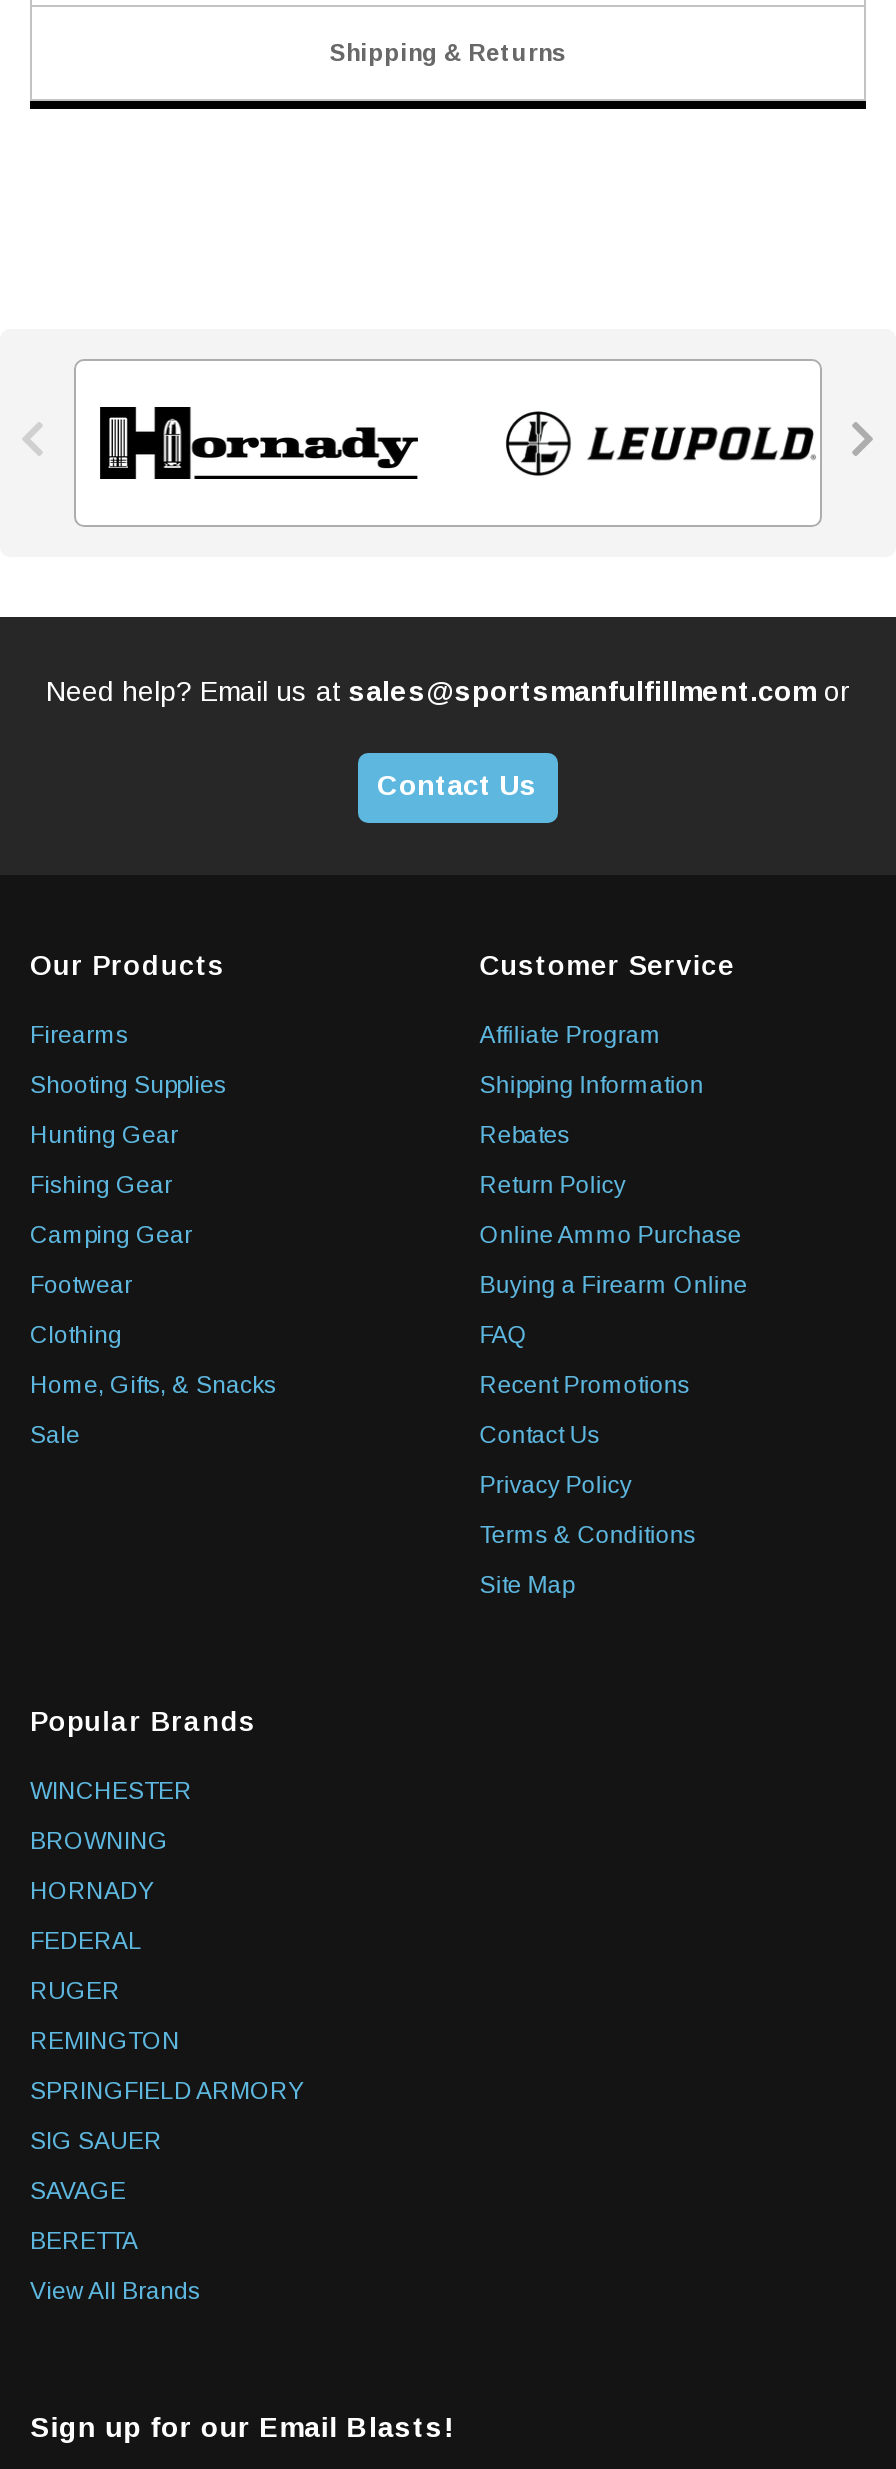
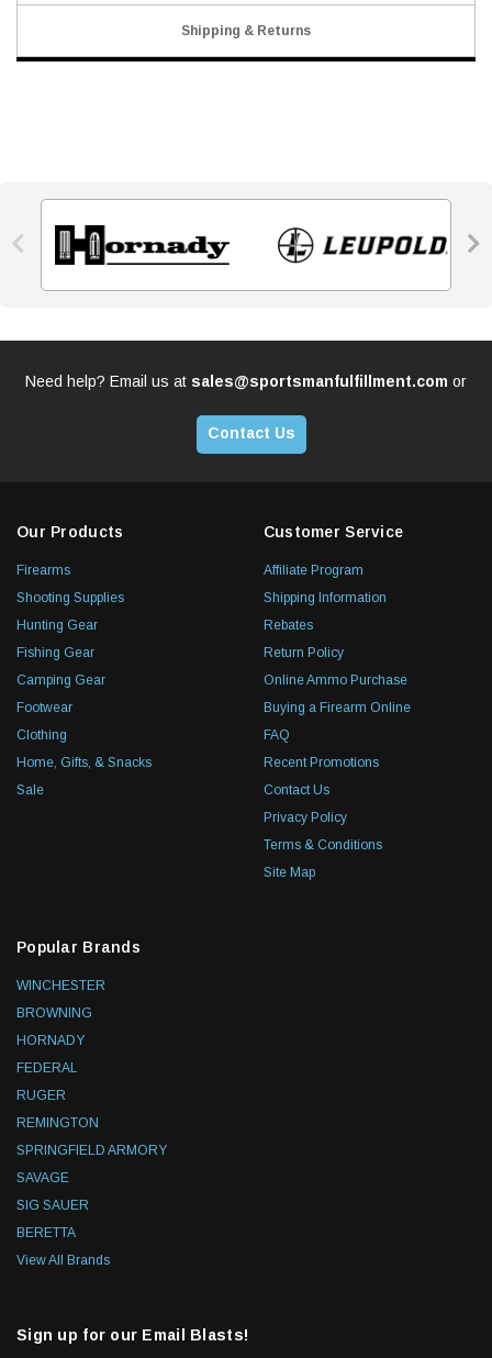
moved down: SIG SAUER

moved up: SAVAGE
